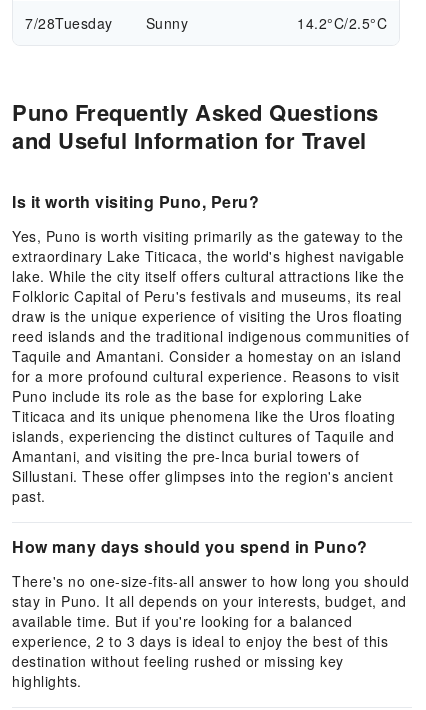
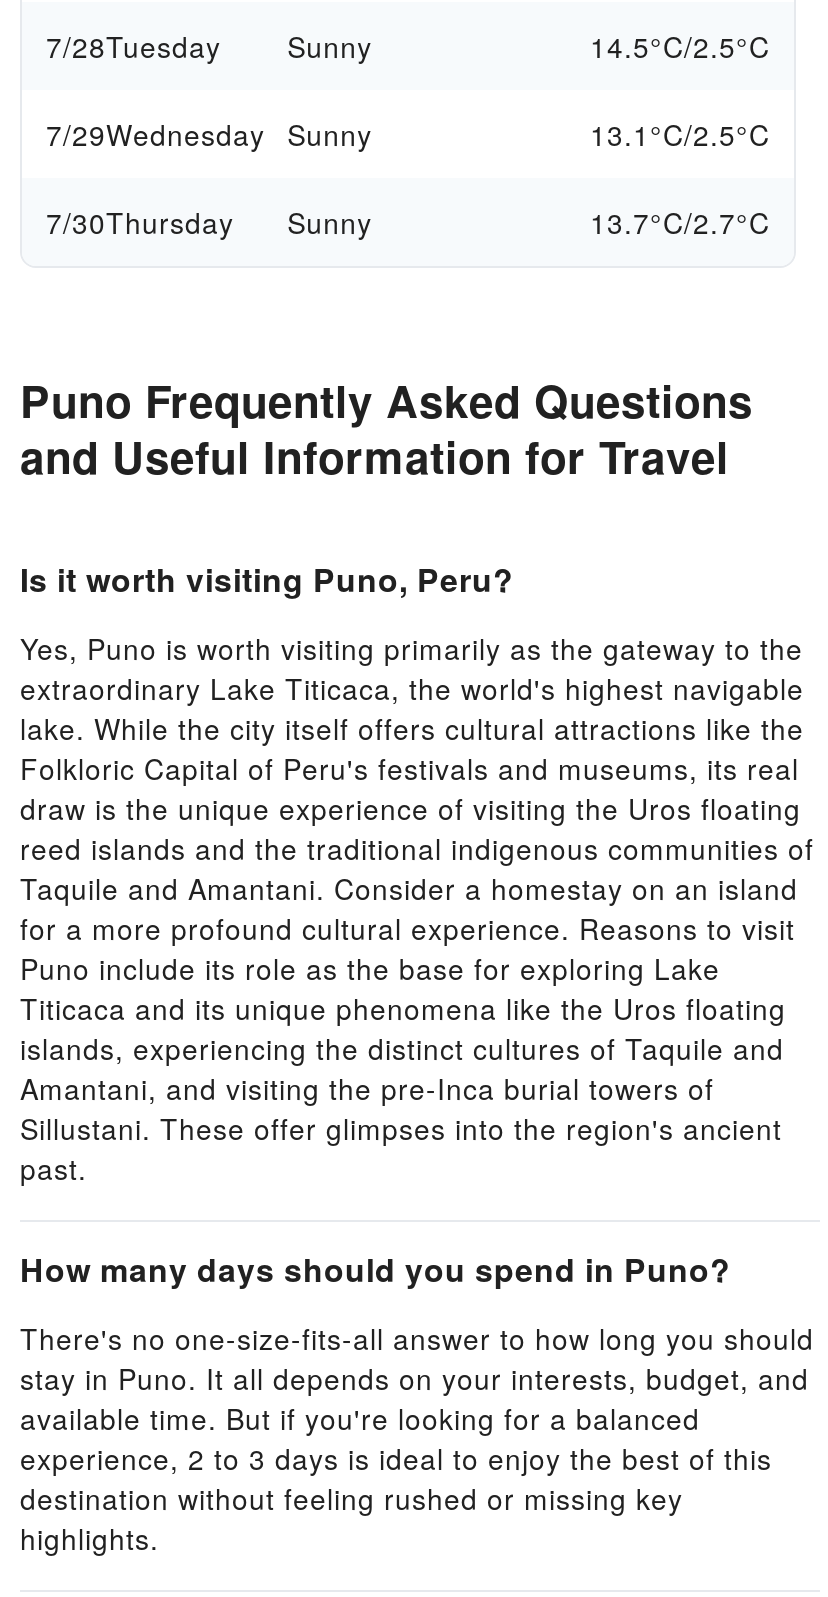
- 14.2°C/2.5°C
+ 14.5°C/2.5°C
+ 7/29Wednesday Sunny
+ 13.1°C/2.5°C
+ 7/30Thursday
+ Sunny
+ 13.7°C/2.7°C
